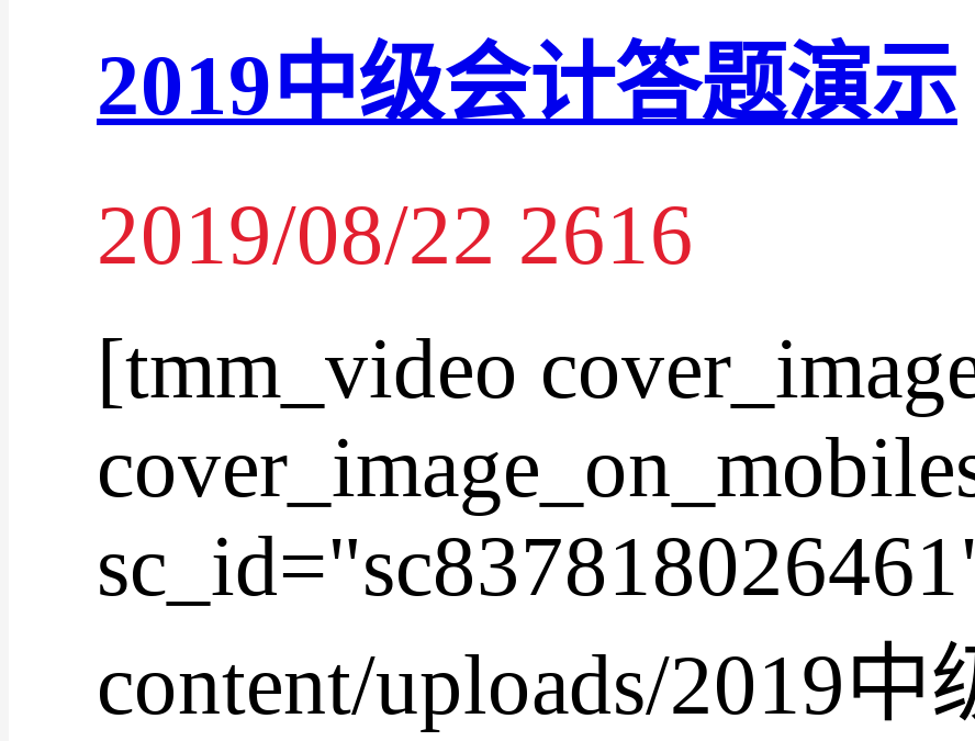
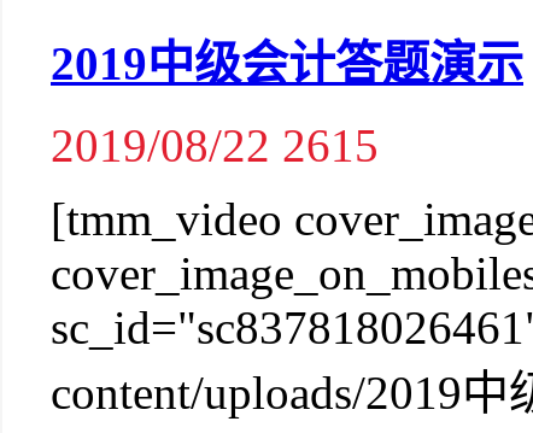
- 2019/08/22 2616
+ 2019/08/22 2615
